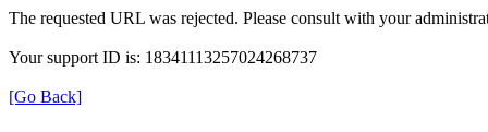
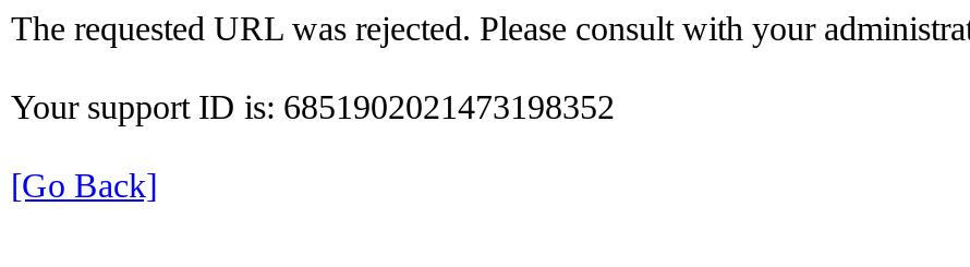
- Your support ID is: 18341113257024268737
+ Your support ID is: 6851902021473198352
